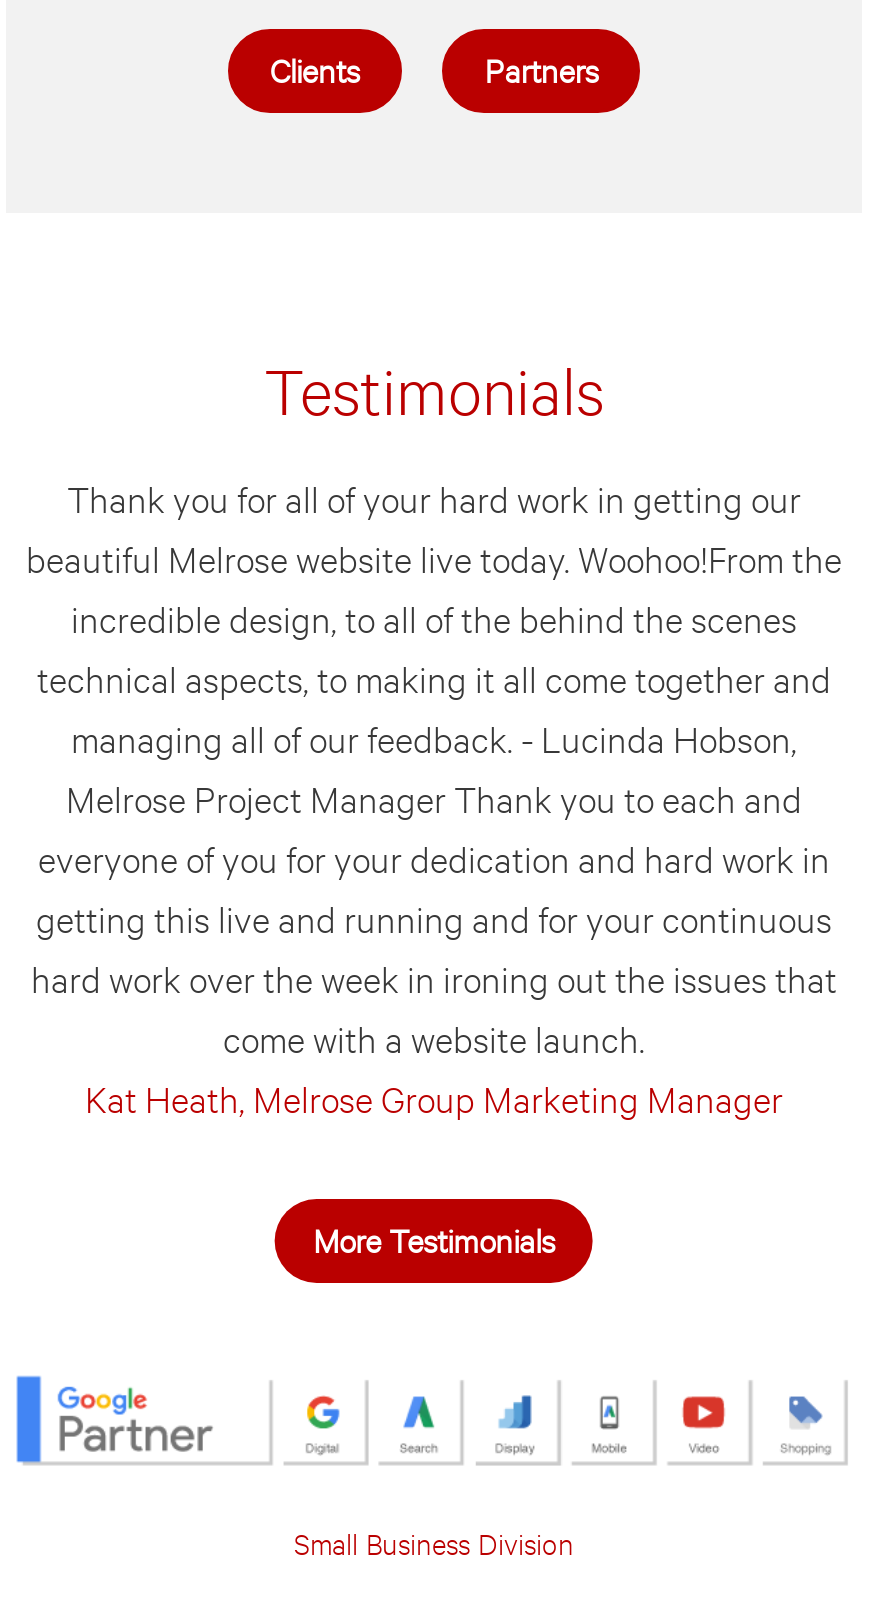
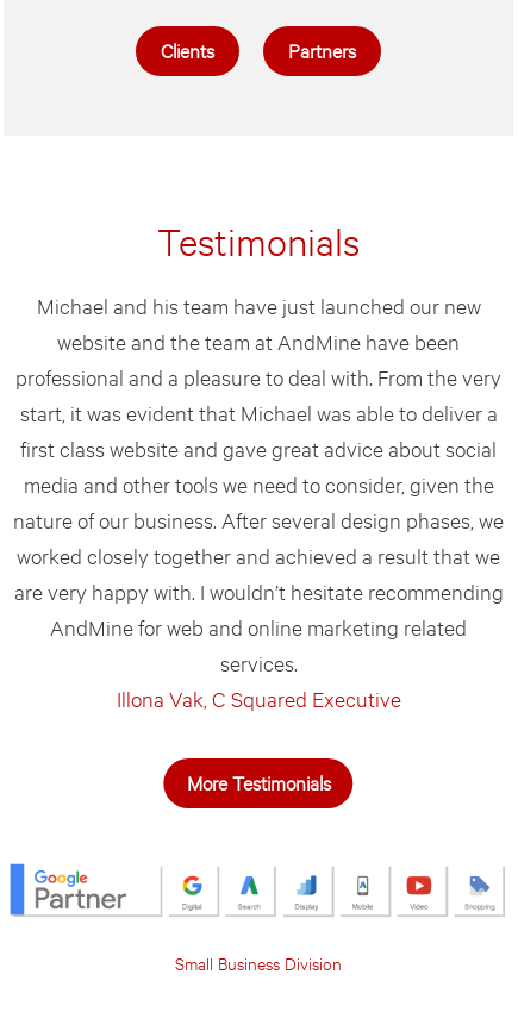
- Thank you for all of your hard work in getting our
- beautiful Melrose website live today. Woohoo!From the
- incredible design, to all of the behind the scenes
- technical aspects, to making it all come together and
- managing all of our feedback. - Lucinda Hobson,
- Melrose Project Manager Thank you to each and
- everyone of you for your dedication and hard work in
- getting this live and running and for your continuous
- hard work over the week in ironing out the issues that
- come with a website launch.
- Kat Heath, Melrose Group Marketing Manager
+ Michael and his team have just launched our new
+ website and the team at AndMine have been
+ professional and a pleasure to deal with. From the very
+ start, it was evident that Michael was able to deliver a
+ first class website and gave great advice about social
+ media and other tools we need to consider, given the
+ nature of our business. After several design phases, we
+ worked closely together and achieved a result that we
+ are very happy with. I wouldn’t hesitate recommending
+ AndMine for web and online marketing related
+ services.
+ Illona Vak, C Squared Executive
